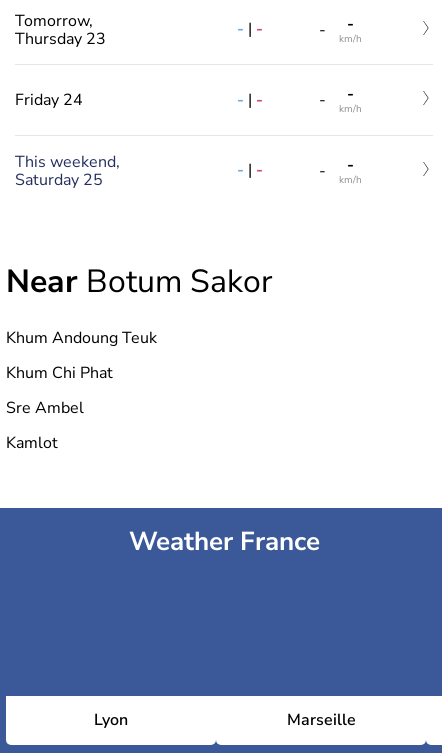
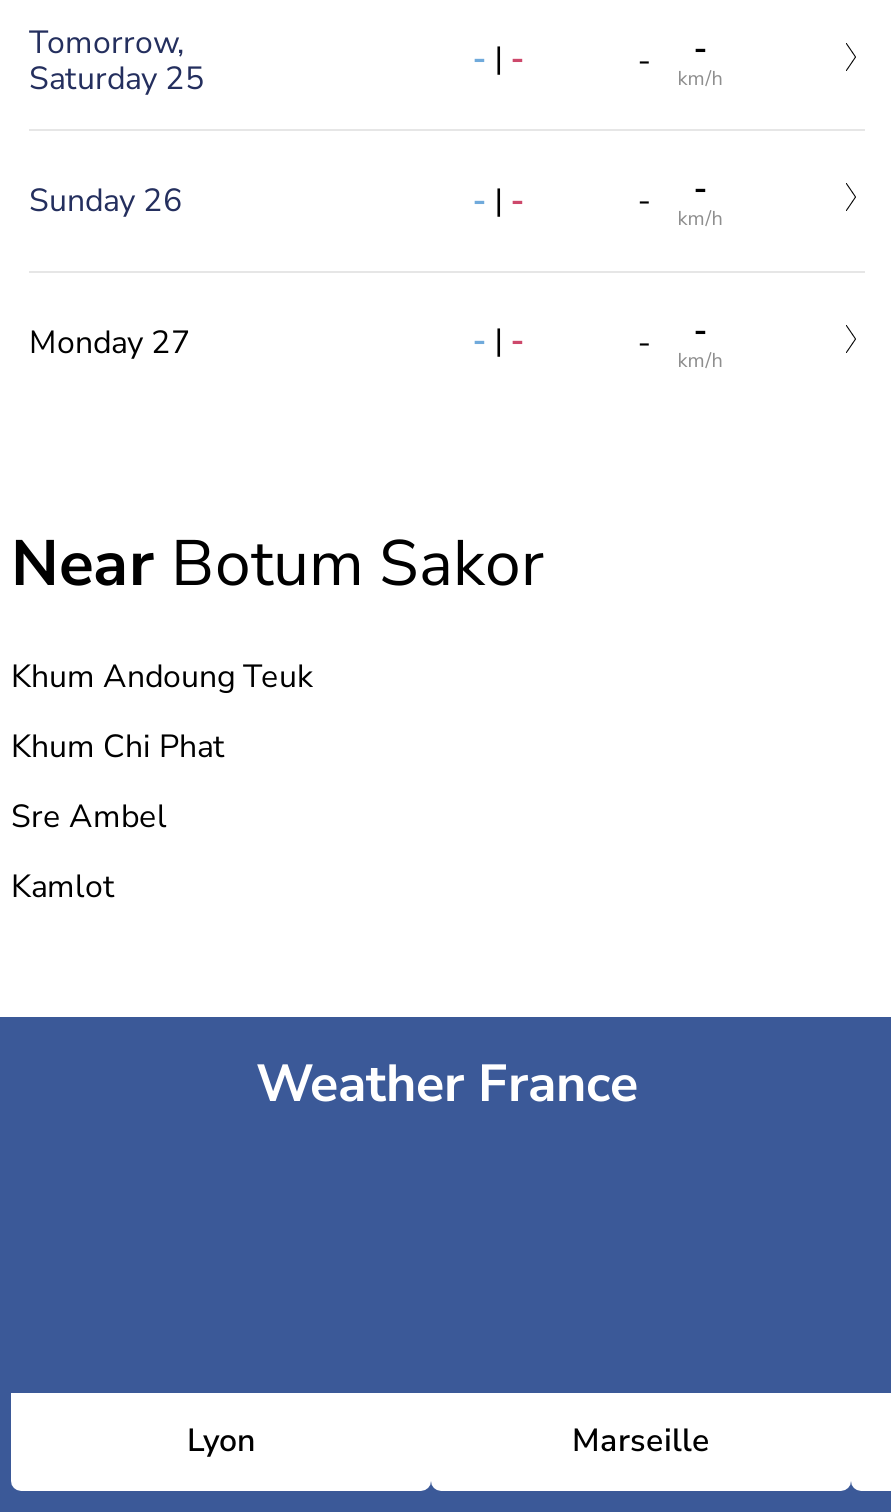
- Thursday 23
+ Saturday 25

- Friday 24
+ Sunday 26

- This weekend,
- Saturday 25
+ Monday 27
